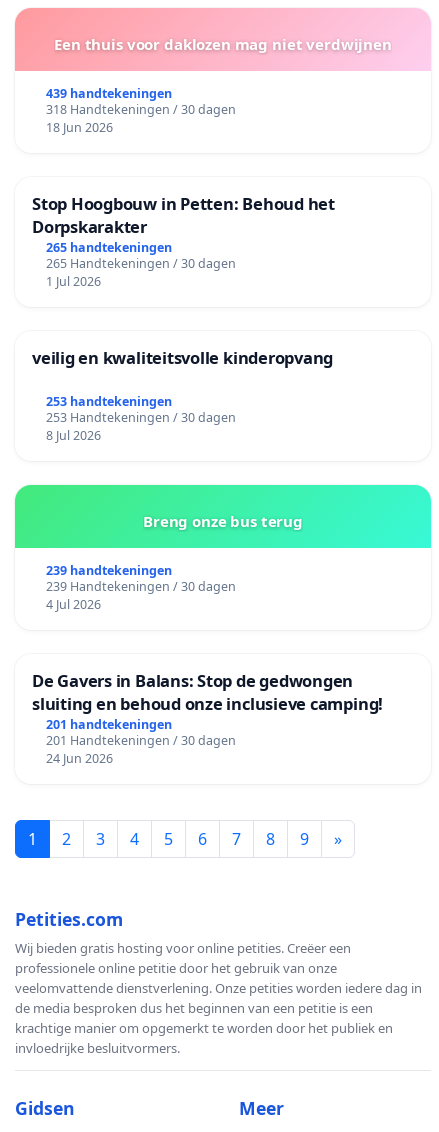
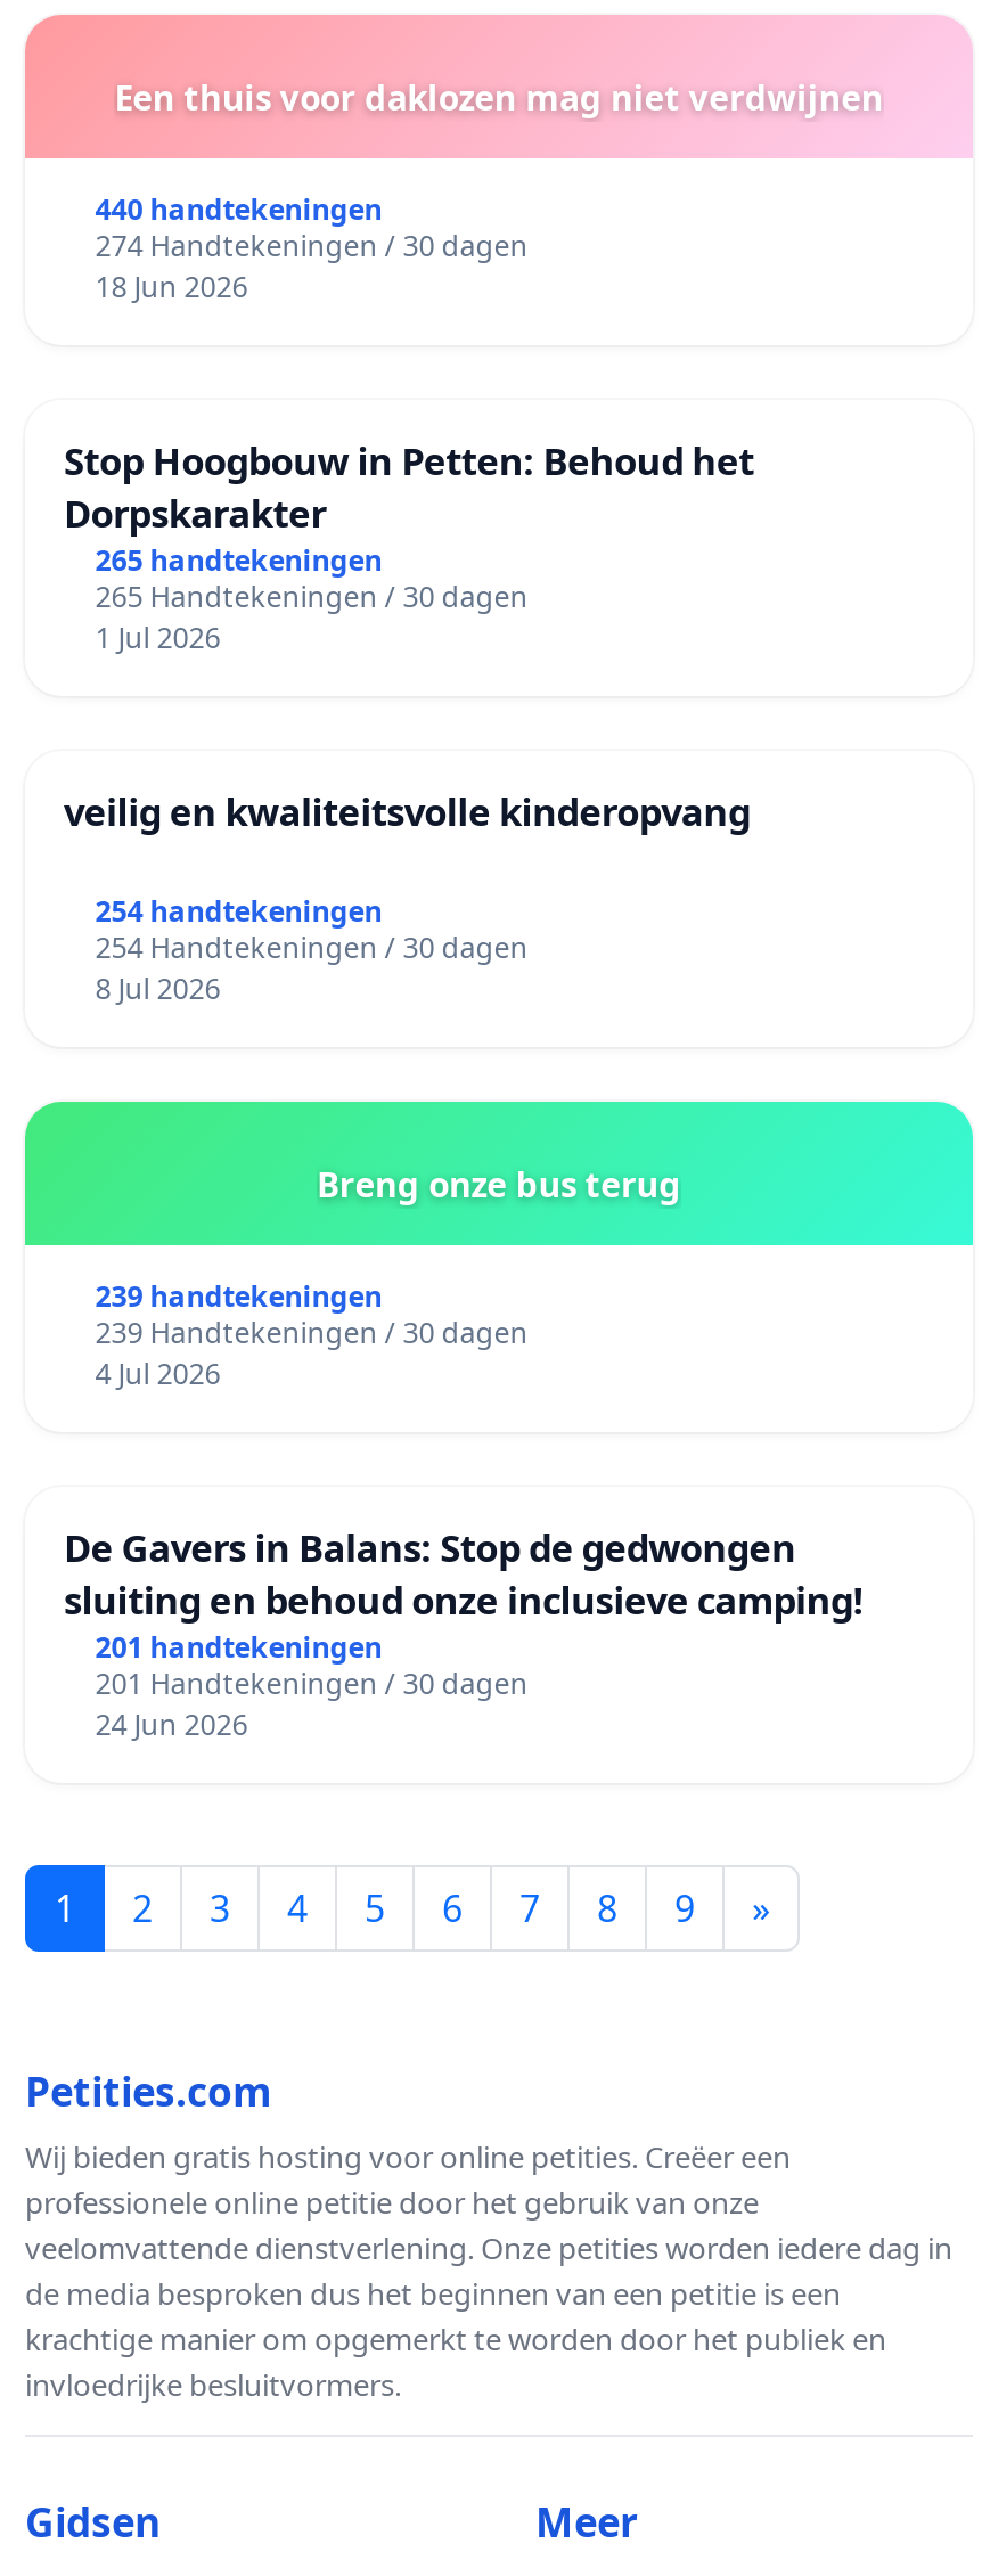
- 439 handtekeningen
+ 440 handtekeningen

- 318 Handtekeningen / 30 dagen
+ 274 Handtekeningen / 30 dagen

- 253 handtekeningen
+ 254 handtekeningen

- 253 Handtekeningen / 30 dagen
+ 254 Handtekeningen / 30 dagen
